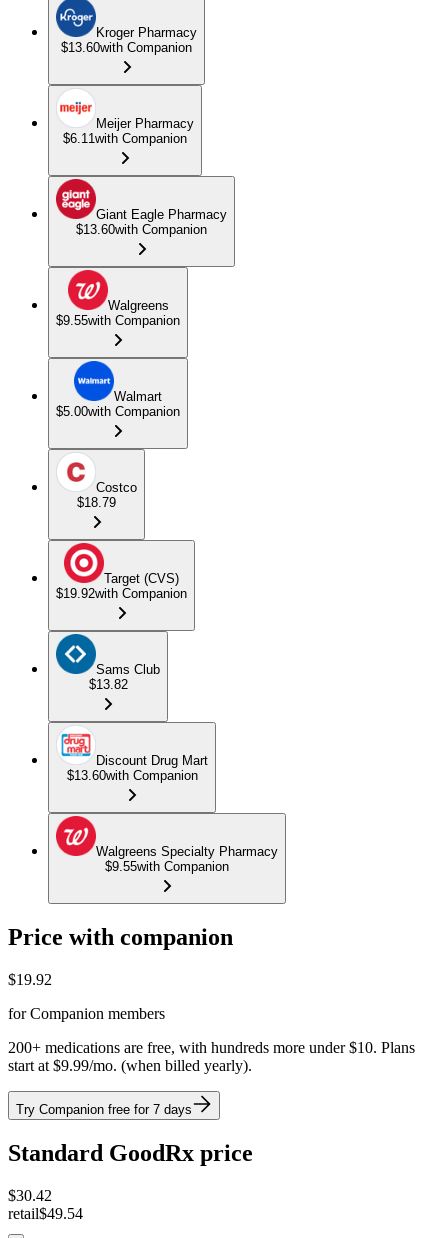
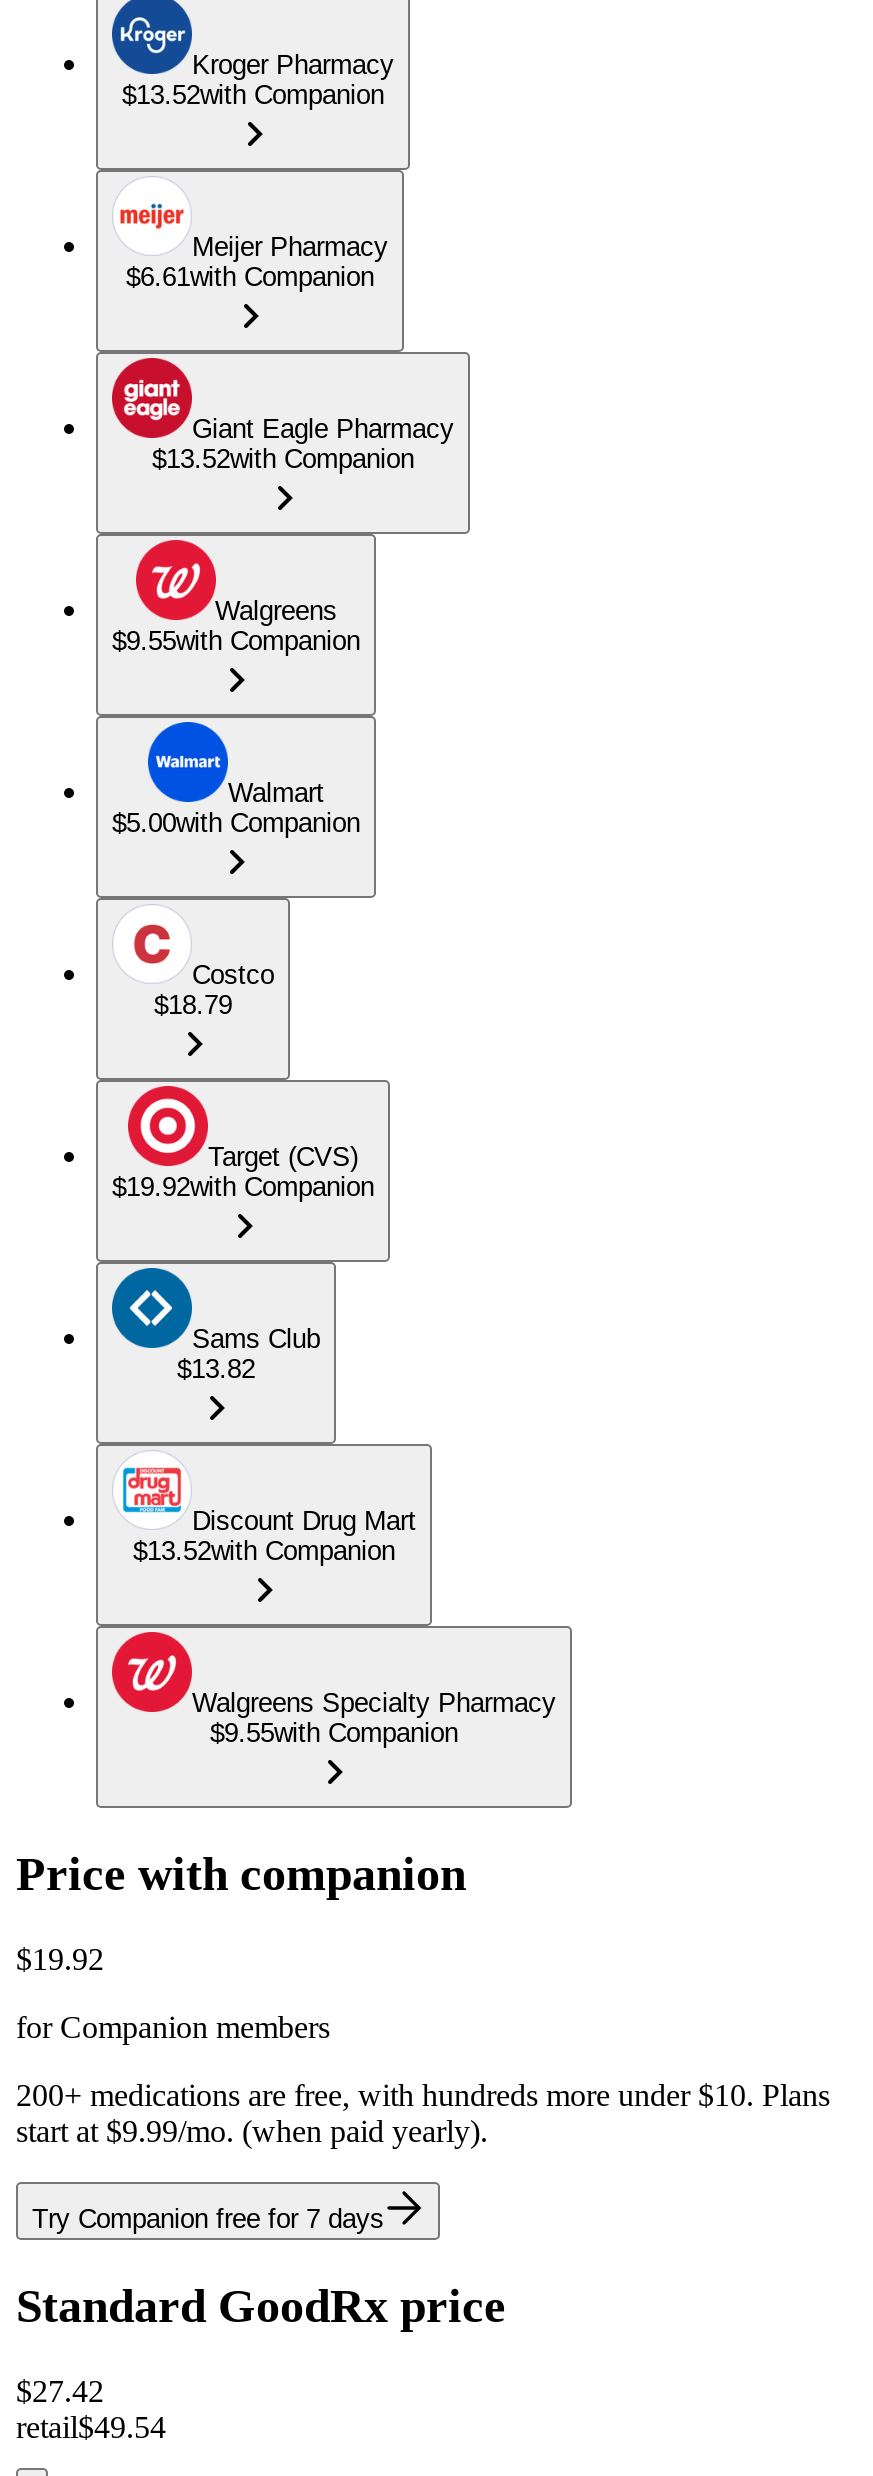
- $13.60with Companion
+ $13.52with Companion

- $6.11with Companion
+ $6.61with Companion

- $13.60with Companion
+ $13.52with Companion

- $13.60with Companion
+ $13.52with Companion

- start at $9.99/mo. (when billed yearly).
+ start at $9.99/mo. (when paid yearly).

- $30.42
+ $27.42
